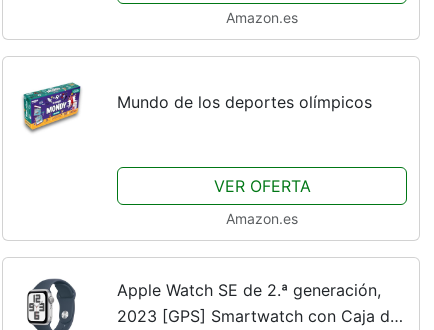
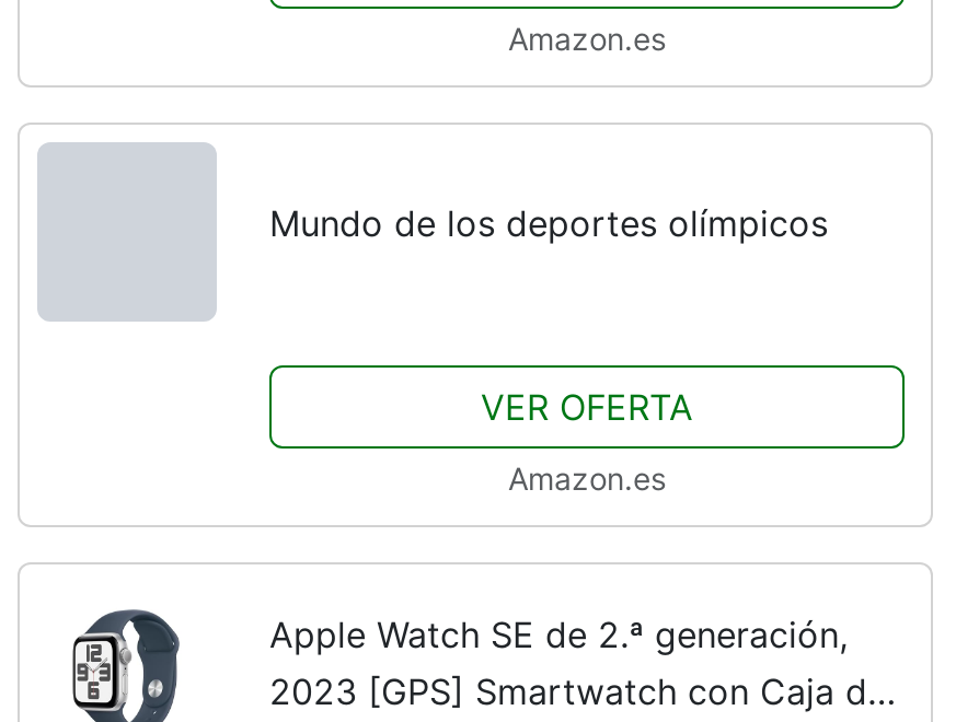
- [image]
